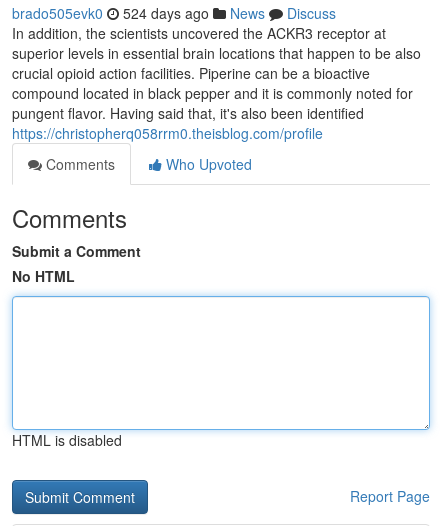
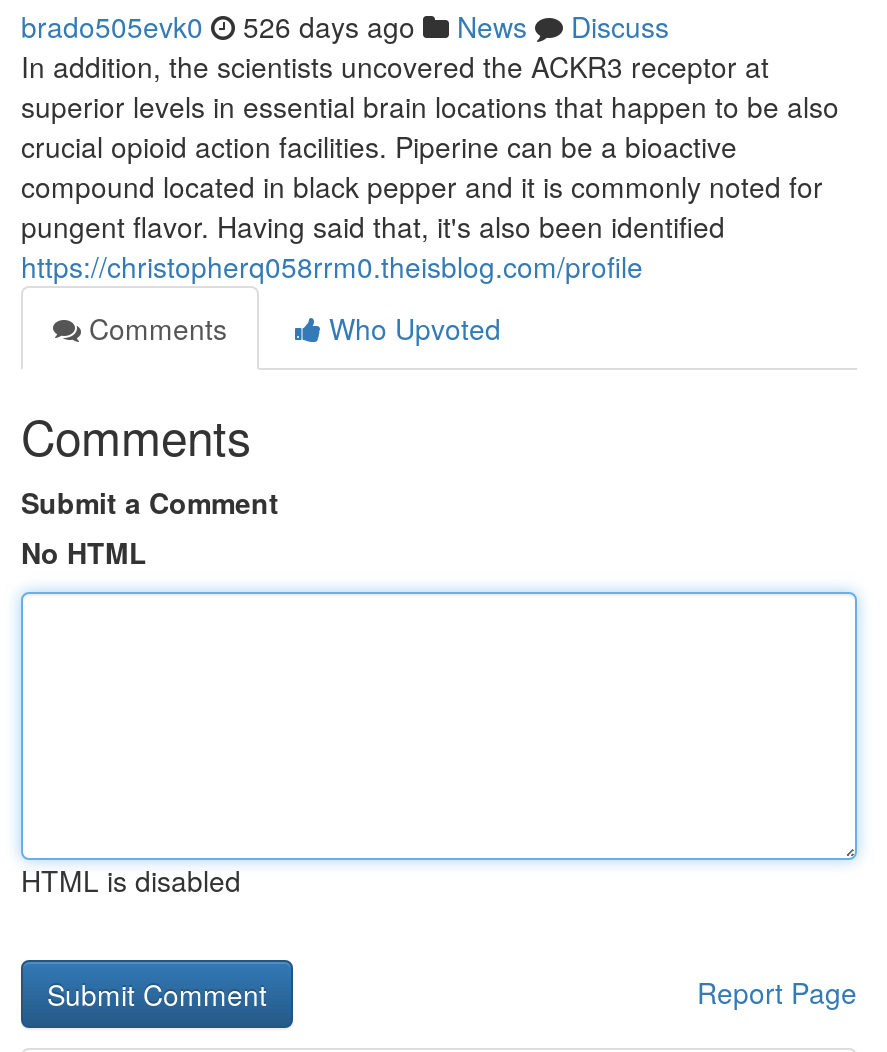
- brado505evk0 524 days ago News Discuss
+ brado505evk0 526 days ago News Discuss
